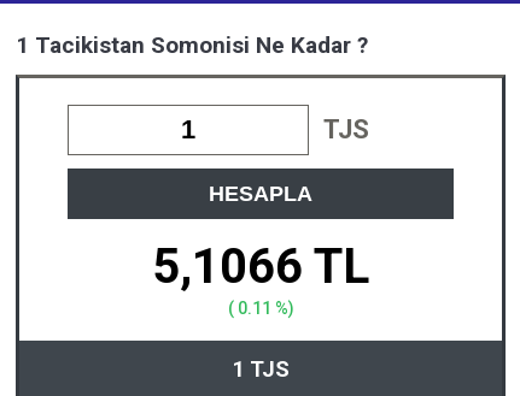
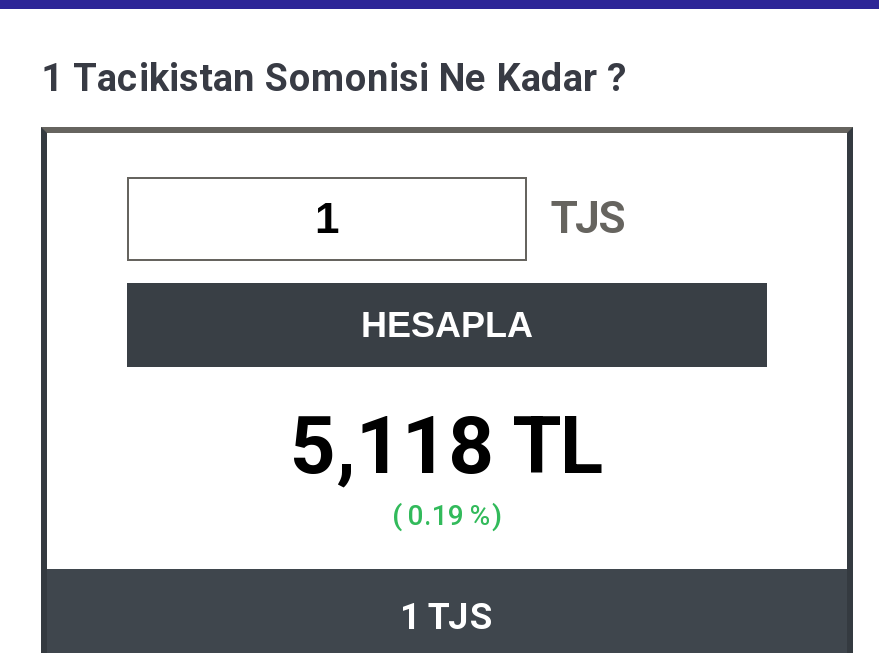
- 5,1066 TL
+ 5,118 TL

- ( 0.11 %)
+ ( 0.19 %)
